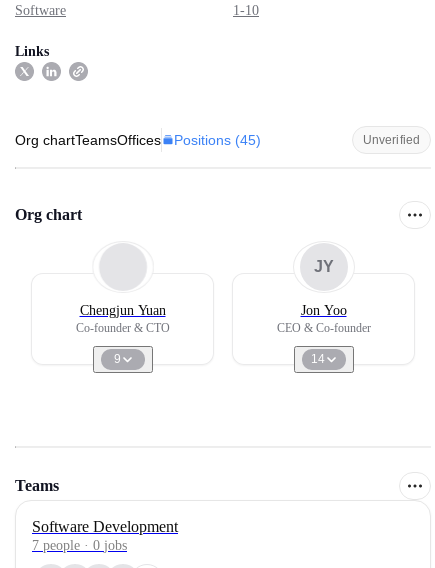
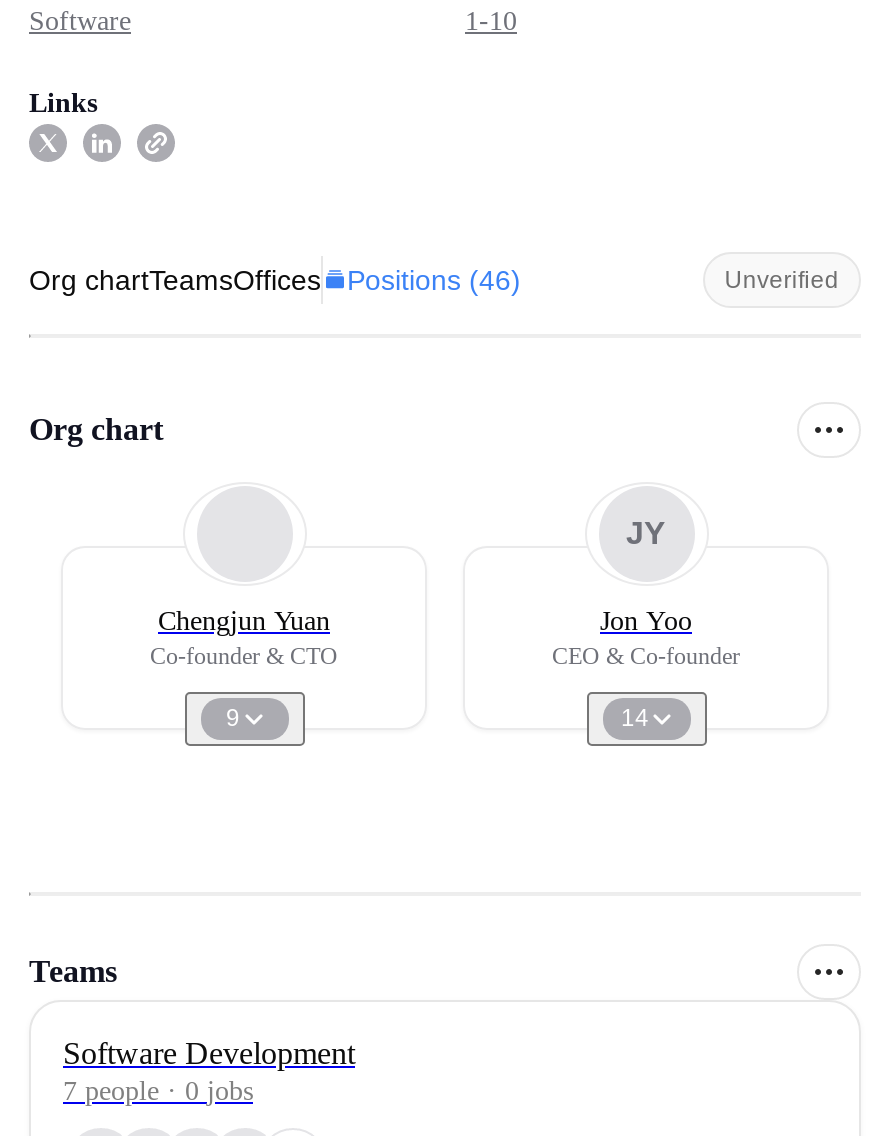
- Org chartTeamsOffices Positions (45)
+ Org chartTeamsOffices Positions (46)
